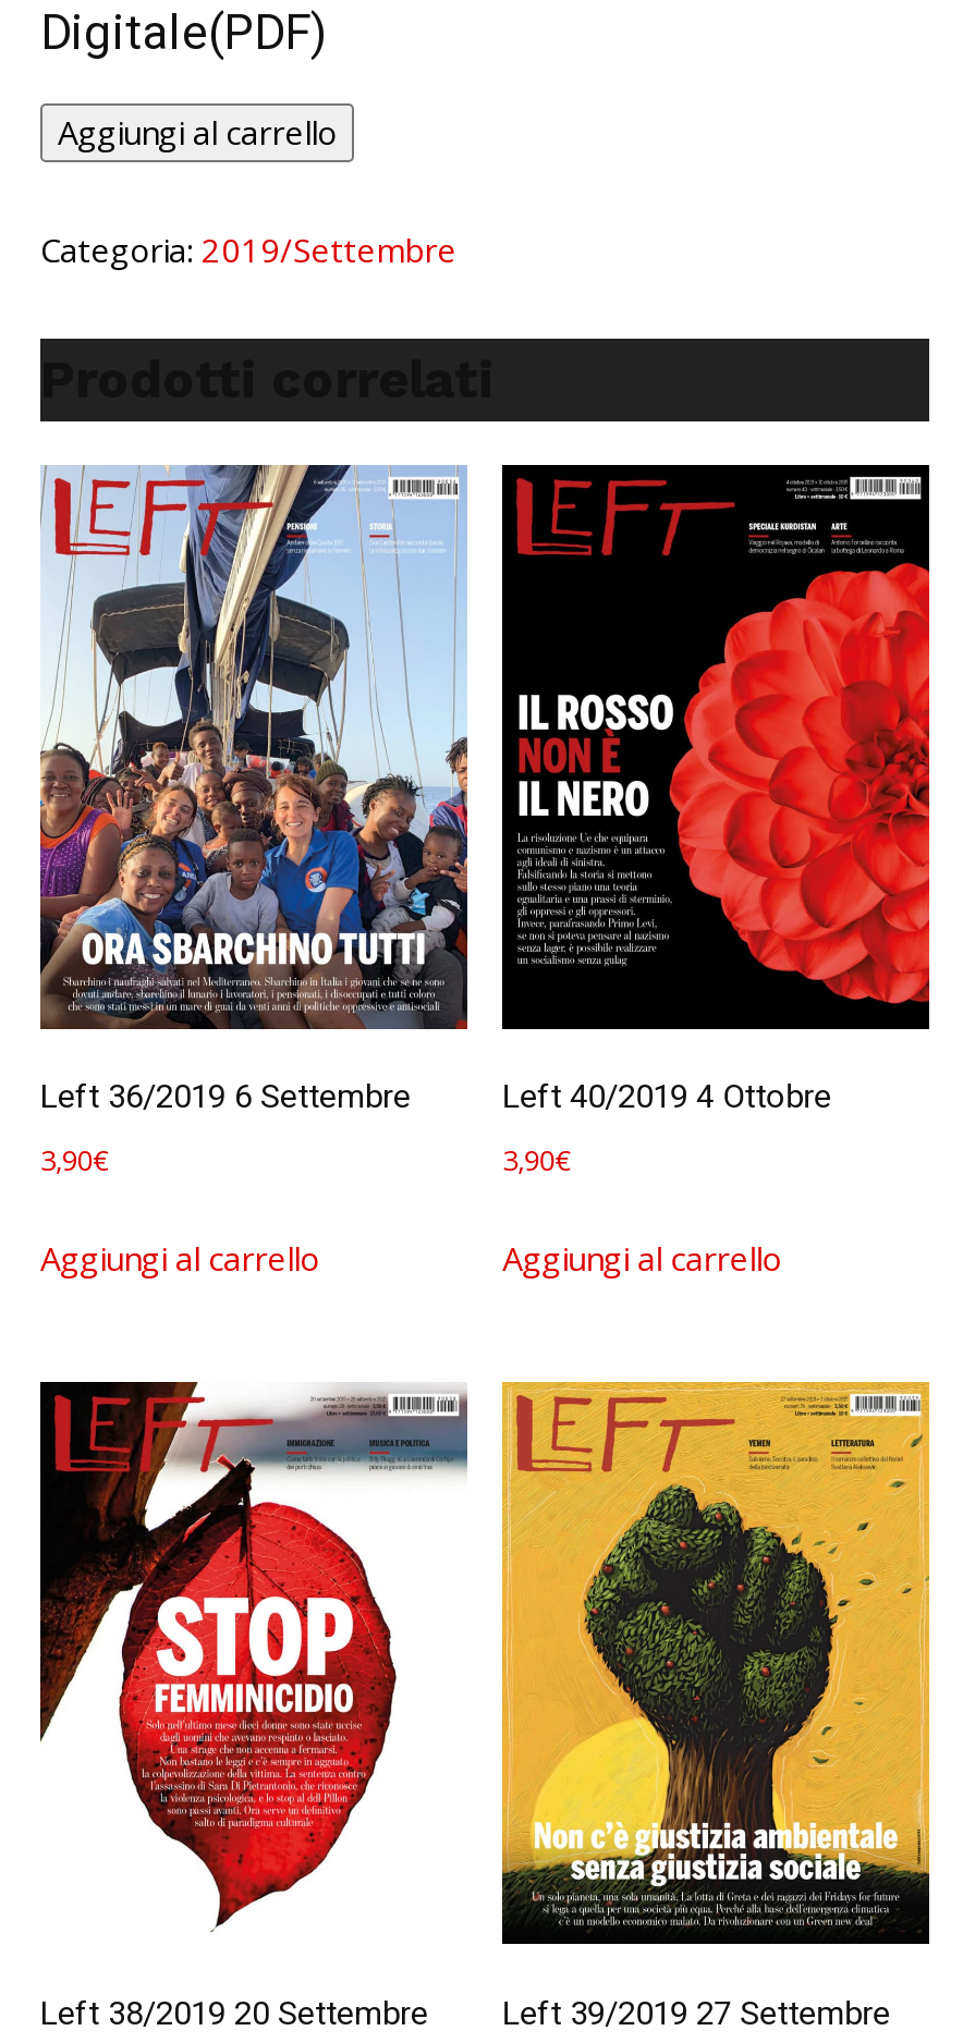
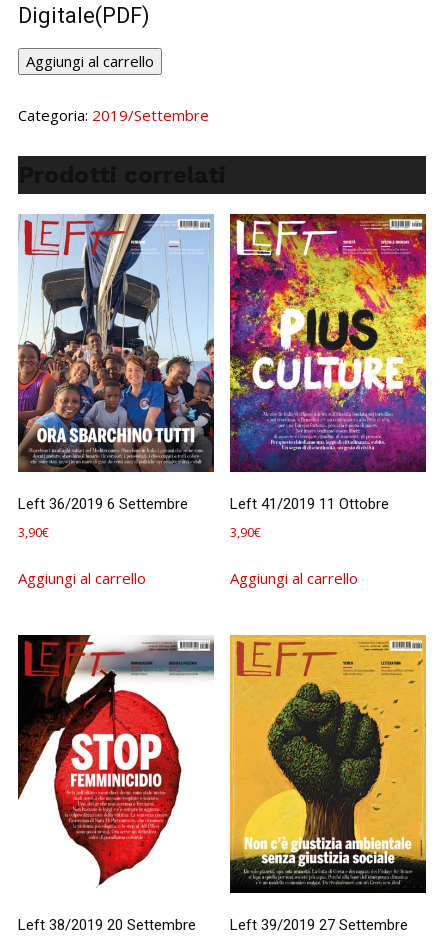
- [image]
- Left 40/2019 4 Ottobre
+ [image]
+ Left 41/2019 11 Ottobre
